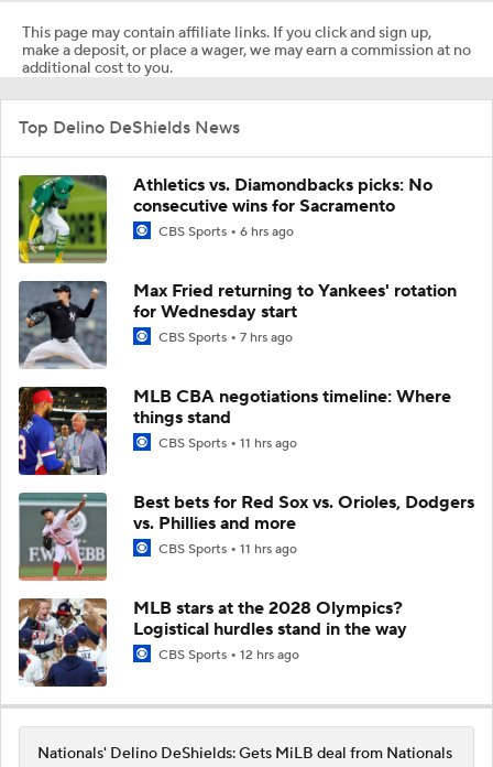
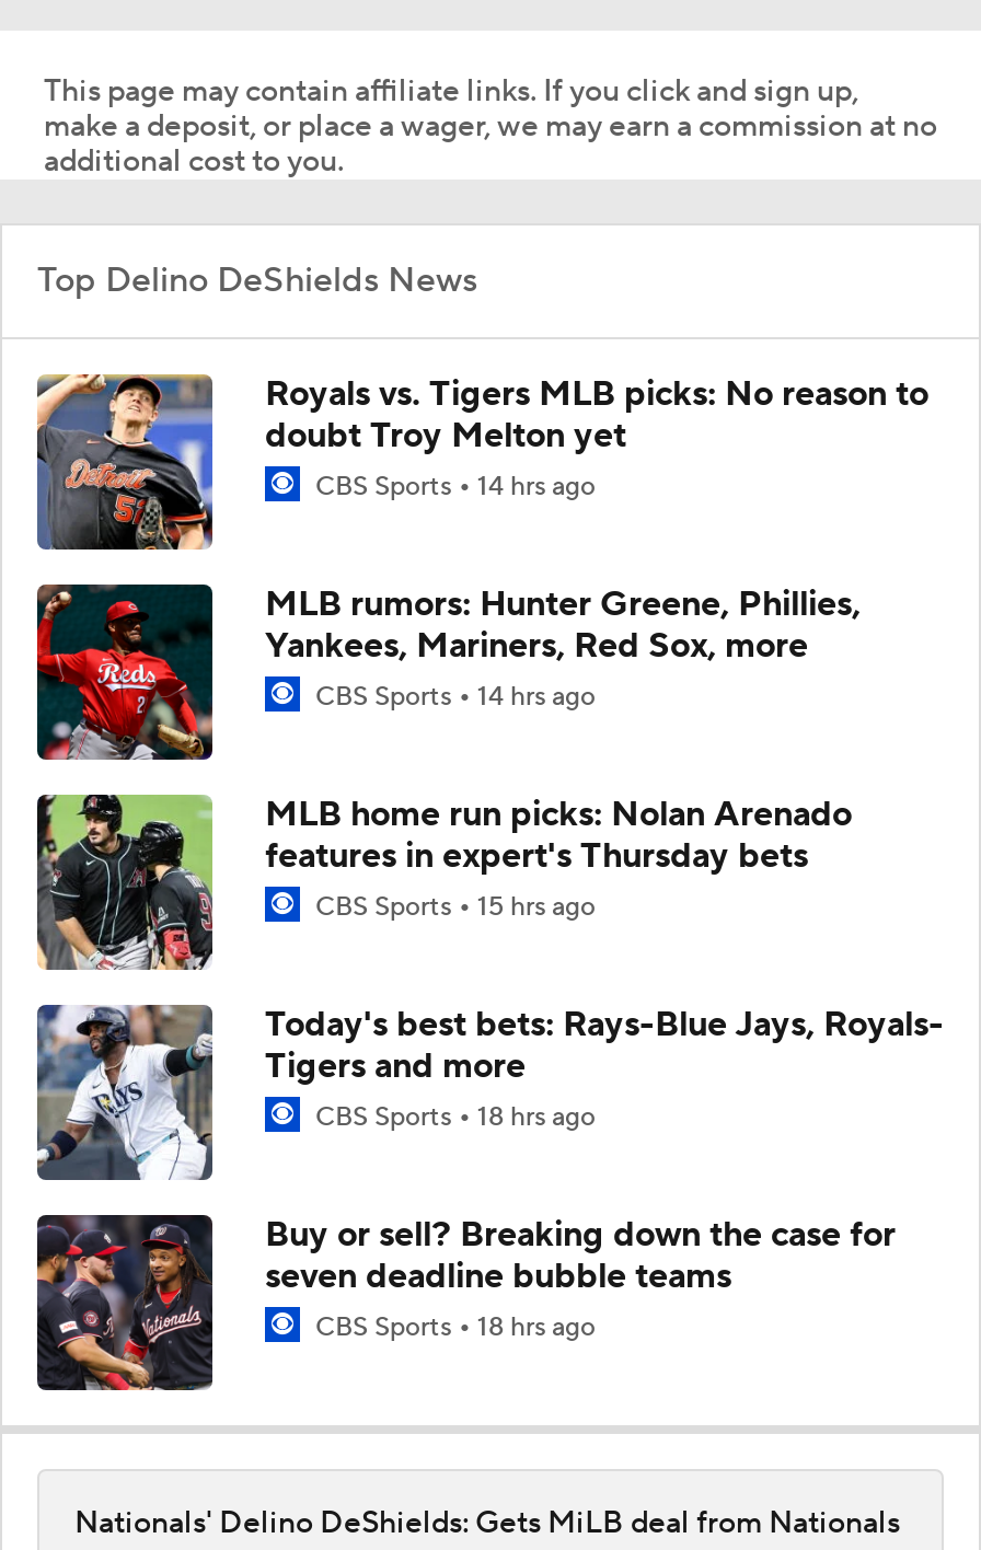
- [image]
- Athletics vs. Diamondbacks picks: No
- consecutive wins for Sacramento
- CBS Sports 6 hrs ago
+ [image]
+ Royals vs. Tigers MLB picks: No reason to
+ doubt Troy Melton yet
+ CBS Sports 14 hrs ago

- [image]
- Max Fried returning to Yankees' rotation
- for Wednesday start
- CBS Sports 7 hrs ago
+ [image]
+ MLB rumors: Hunter Greene, Phillies,
+ Yankees, Mariners, Red Sox, more
+ CBS Sports 14 hrs ago

- [image]
- MLB CBA negotiations timeline: Where
- things stand
- CBS Sports 11 hrs ago
+ [image]
+ MLB home run picks: Nolan Arenado
+ features in expert's Thursday bets
+ CBS Sports 15 hrs ago

- [image]
- Best bets for Red Sox vs. Orioles, Dodgers
- vs. Phillies and more
- CBS Sports 11 hrs ago
+ [image]
+ Today's best bets: Rays-Blue Jays, Royals-
+ Tigers and more
+ CBS Sports 18 hrs ago

- [image]
- MLB stars at the 2028 Olympics?
- Logistical hurdles stand in the way
- CBS Sports 12 hrs ago
+ [image]
+ Buy or sell? Breaking down the case for
+ seven deadline bubble teams
+ CBS Sports 18 hrs ago
